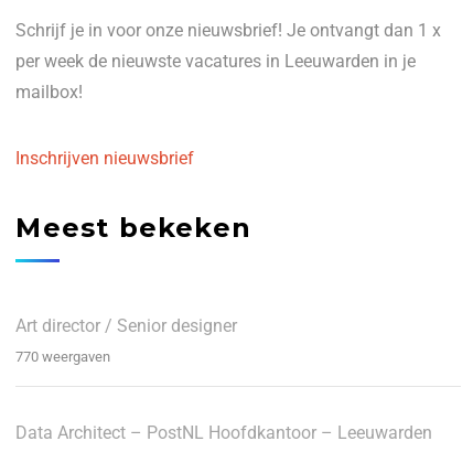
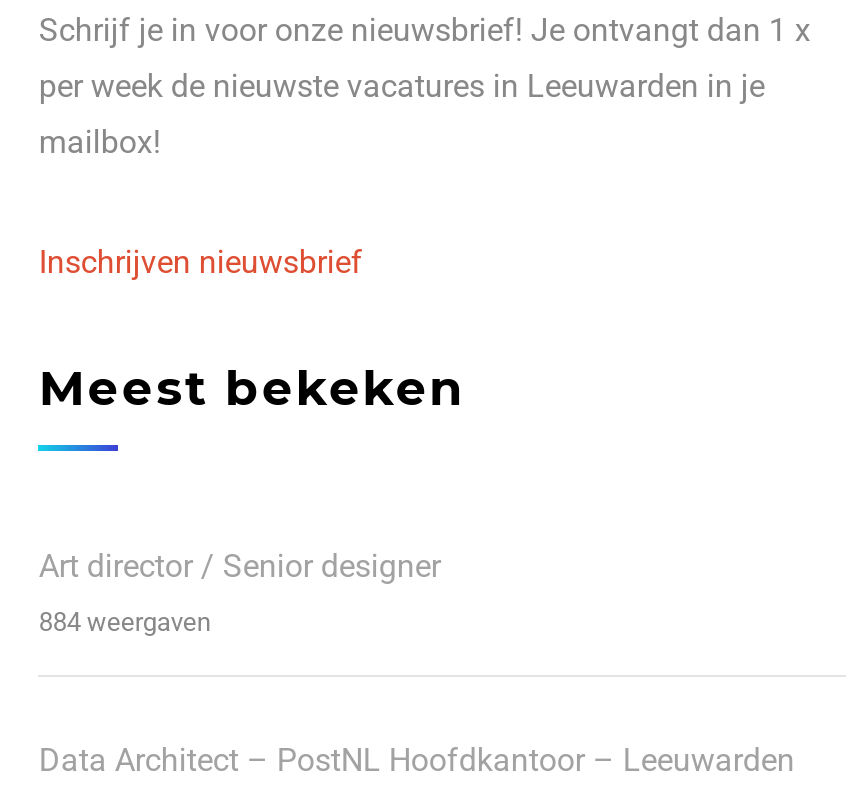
- 770 weergaven
+ 884 weergaven
